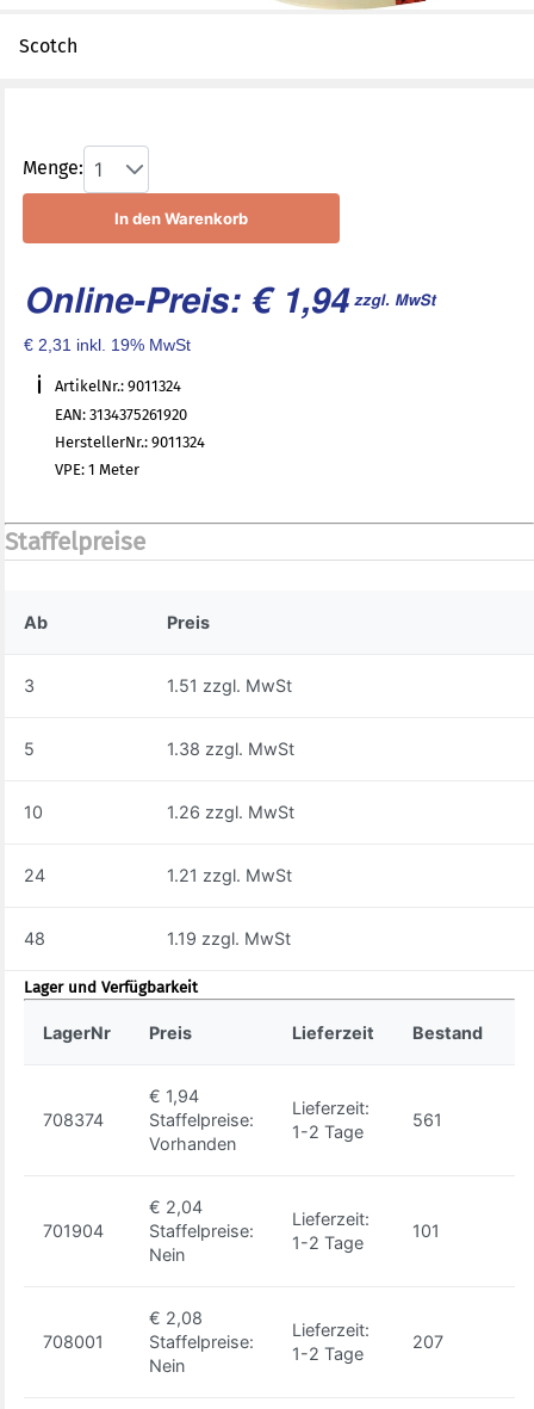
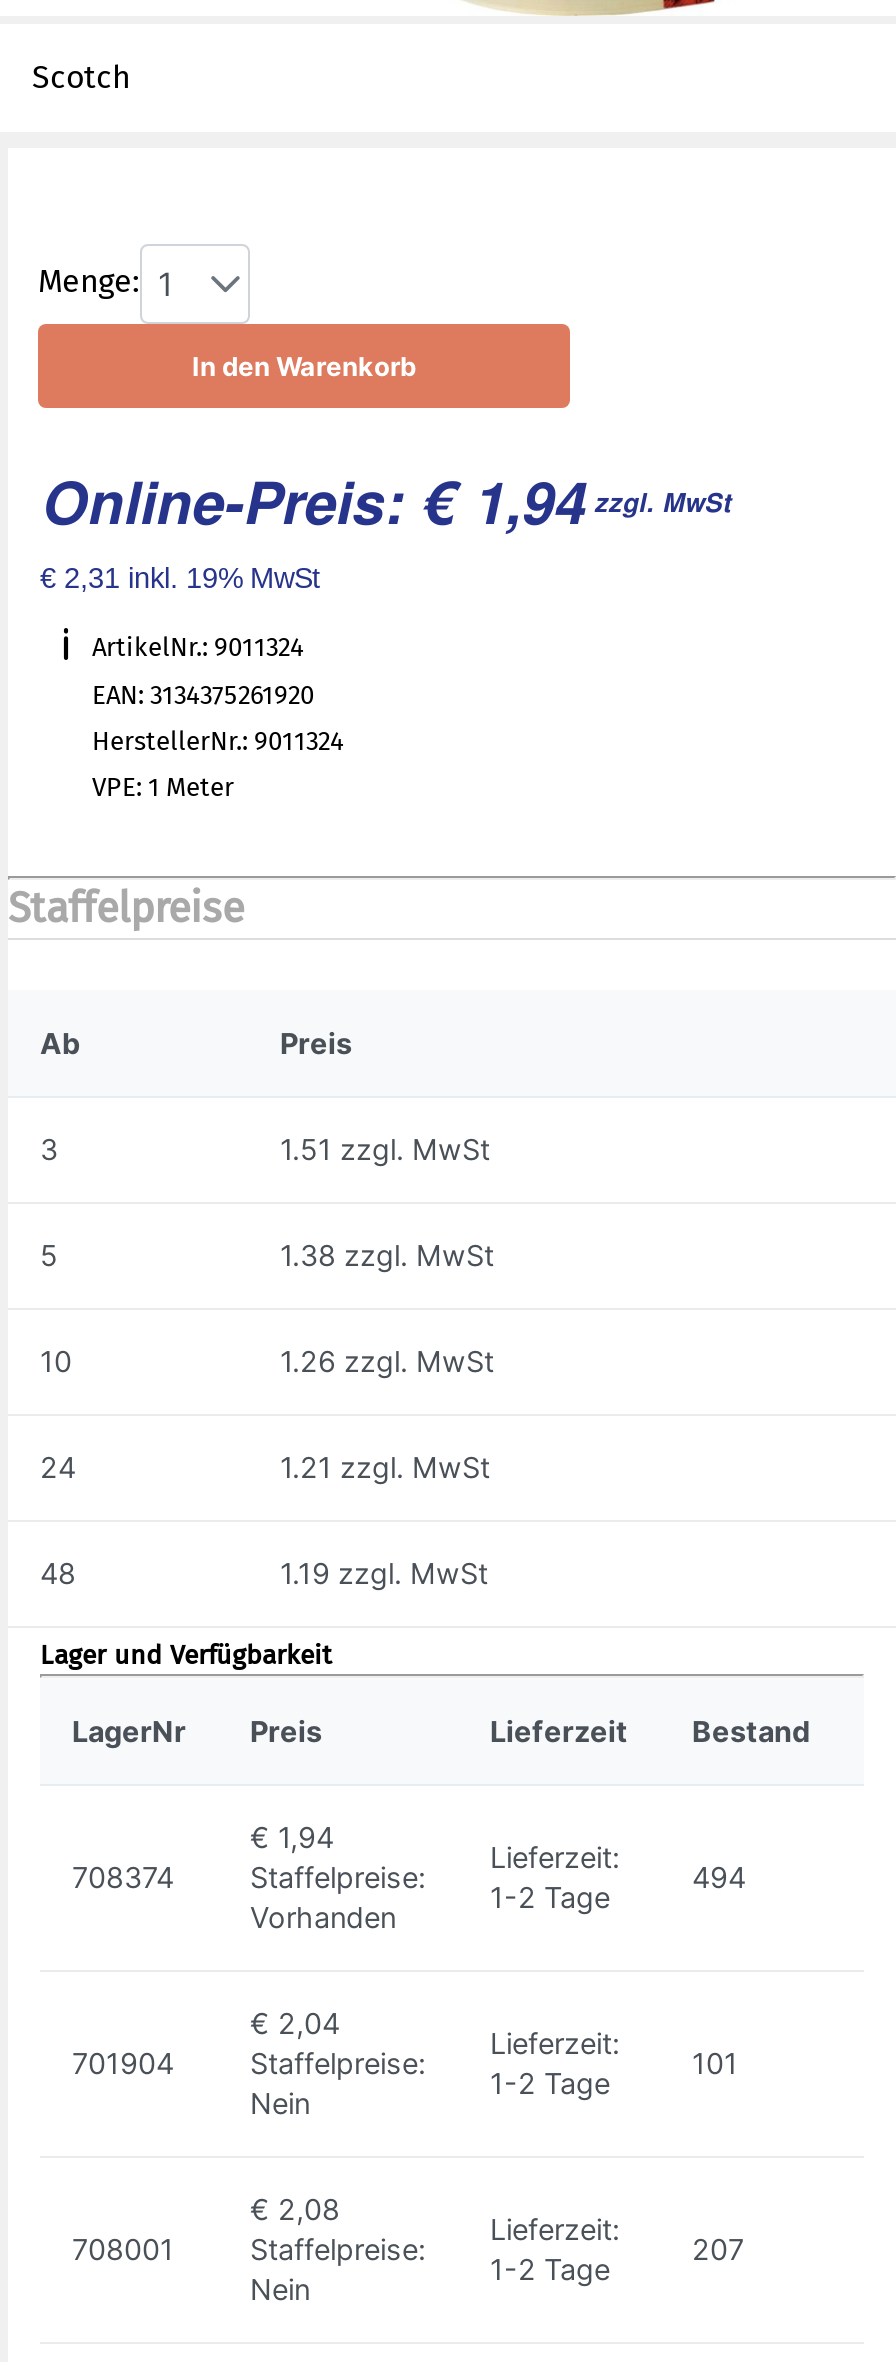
- 561
+ 494
